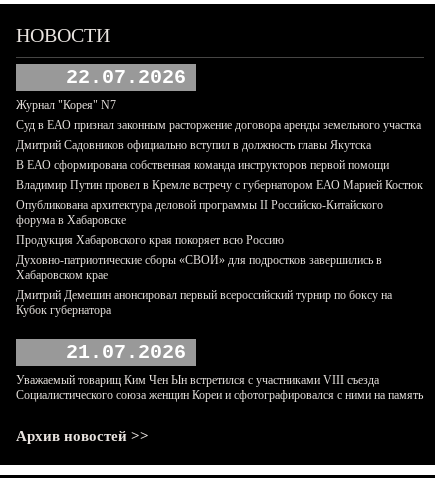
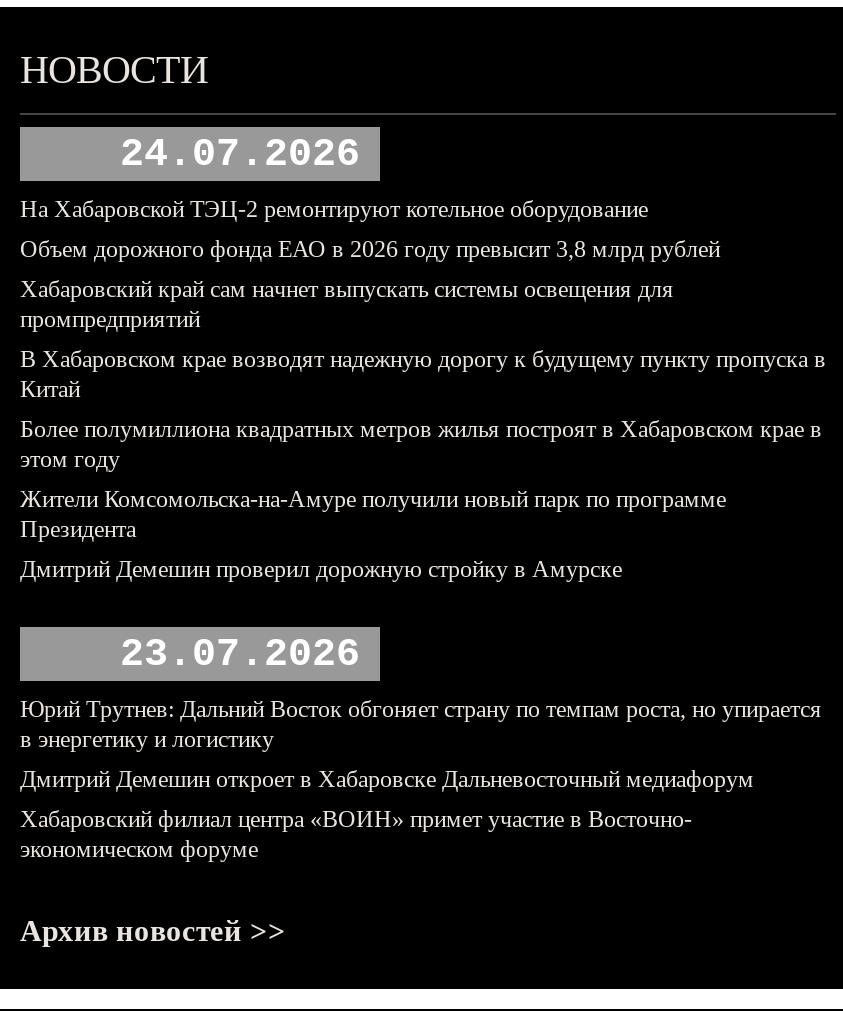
- 22.07.2026
- Журнал "Корея" N7
- Суд в ЕАО признал законным расторжение договора аренды земельного участка
- Дмитрий Садовников официально вступил в должность главы Якутска
- В ЕАО сформирована собственная команда инструкторов первой помощи
- Владимир Путин провел в Кремле встречу с губернатором ЕАО Марией Костюк
- Опубликована архитектура деловой программы II Российско-Китайского
- форума в Хабаровске
- Продукция Хабаровского края покоряет всю Россию
- Духовно-патриотические сборы «СВОИ» для подростков завершились в
- Хабаровском крае
- Дмитрий Демешин анонсировал первый всероссийский турнир по боксу на
- Кубок губернатора
+ 24.07.2026
+ На Хабаровской ТЭЦ-2 ремонтируют котельное оборудование
+ Объем дорожного фонда ЕАО в 2026 году превысит 3,8 млрд рублей
+ Хабаровский край сам начнет выпускать системы освещения для
+ промпредприятий
+ В Хабаровском крае возводят надежную дорогу к будущему пункту пропуска в
+ Китай
+ Более полумиллиона квадратных метров жилья построят в Хабаровском крае в
+ этом году
+ Жители Комсомольска-на-Амуре получили новый парк по программе
+ Президента
+ Дмитрий Демешин проверил дорожную стройку в Амурске

- 21.07.2026
- Уважаемый товарищ Ким Чен Ын встретился с участниками VIII съезда
- Социалистического союза женщин Кореи и сфотографировался с ними на память
+ 23.07.2026
+ Юрий Трутнев: Дальний Восток обгоняет страну по темпам роста, но упирается
+ в энергетику и логистику
+ Дмитрий Демешин откроет в Хабаровске Дальневосточный медиафорум
+ Хабаровский филиал центра «ВОИН» примет участие в Восточно-
+ экономическом форуме
